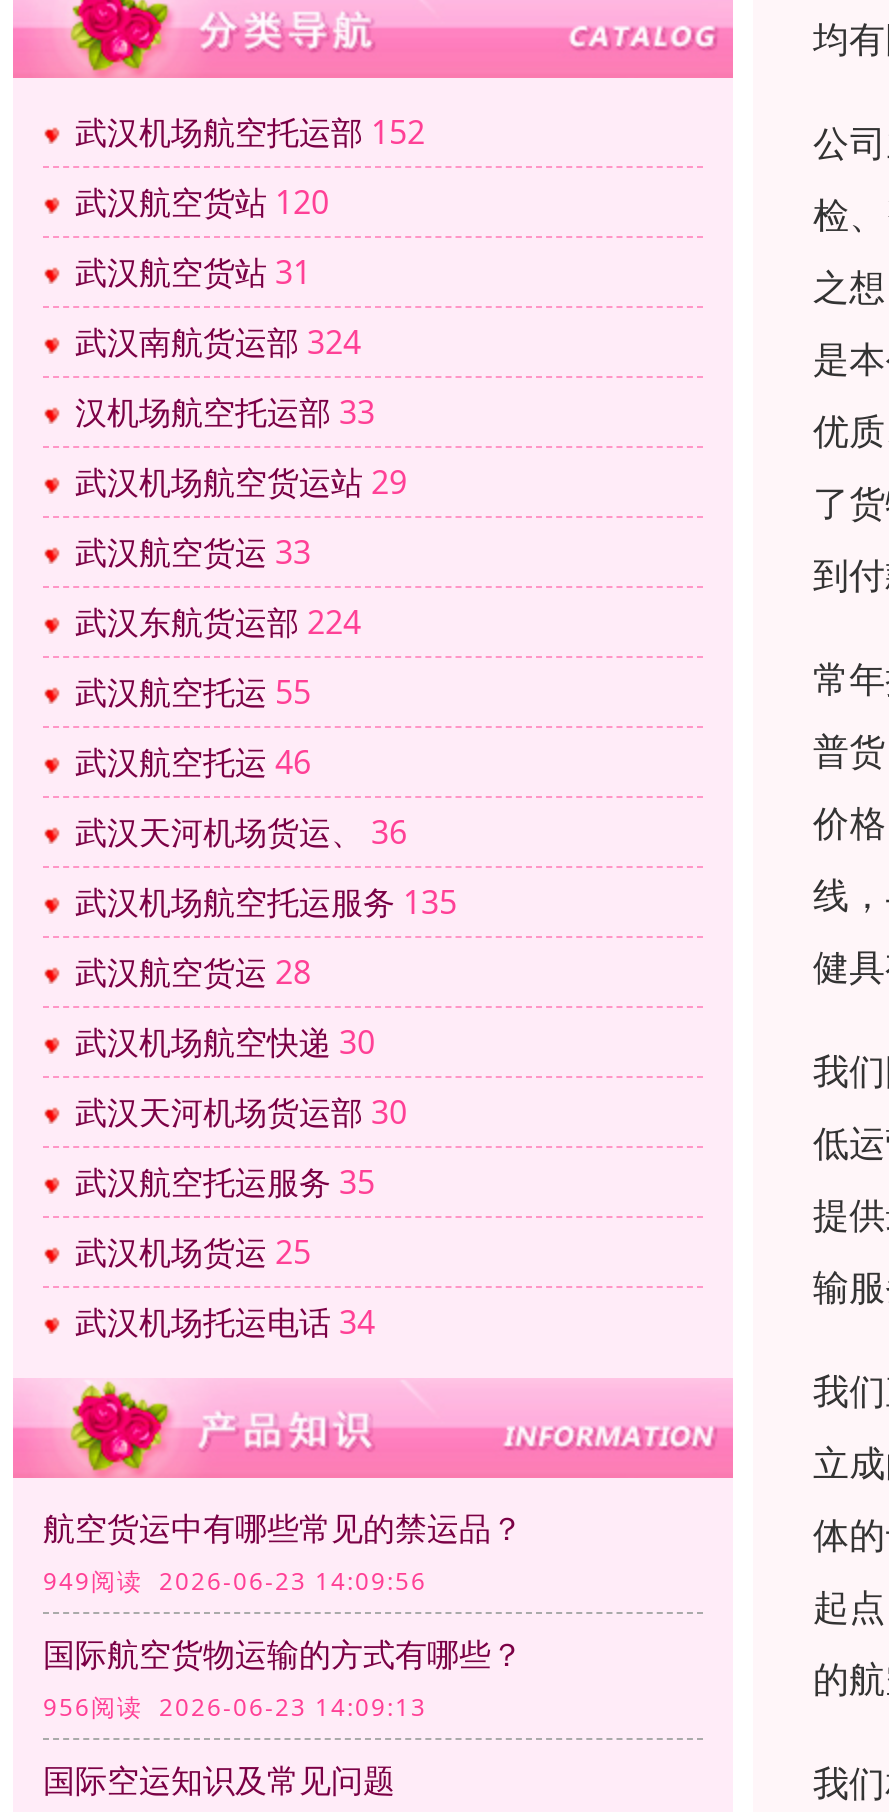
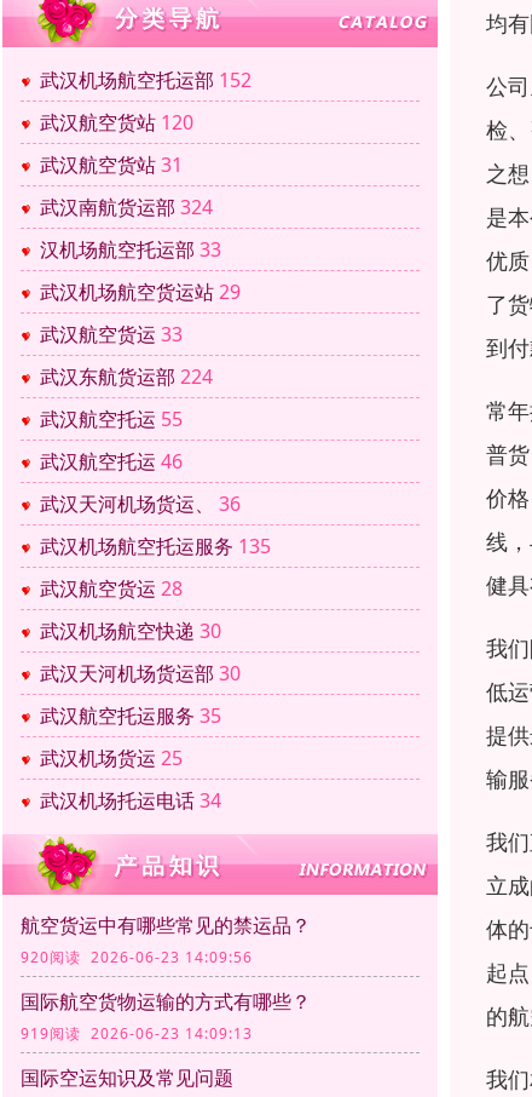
- 949阅读 2026-06-23 14:09:56
+ 920阅读 2026-06-23 14:09:56

- 956阅读 2026-06-23 14:09:13
+ 919阅读 2026-06-23 14:09:13
